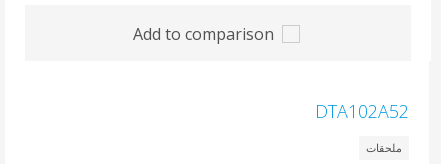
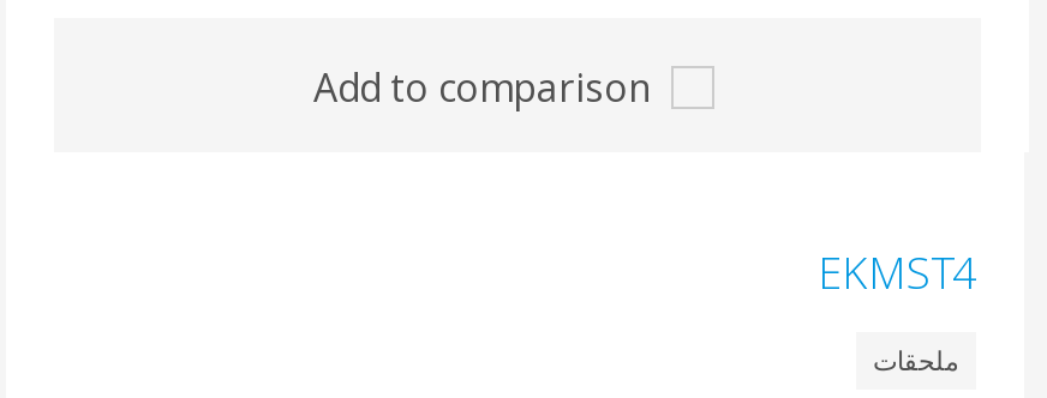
- DTA102A52
+ EKMST4
